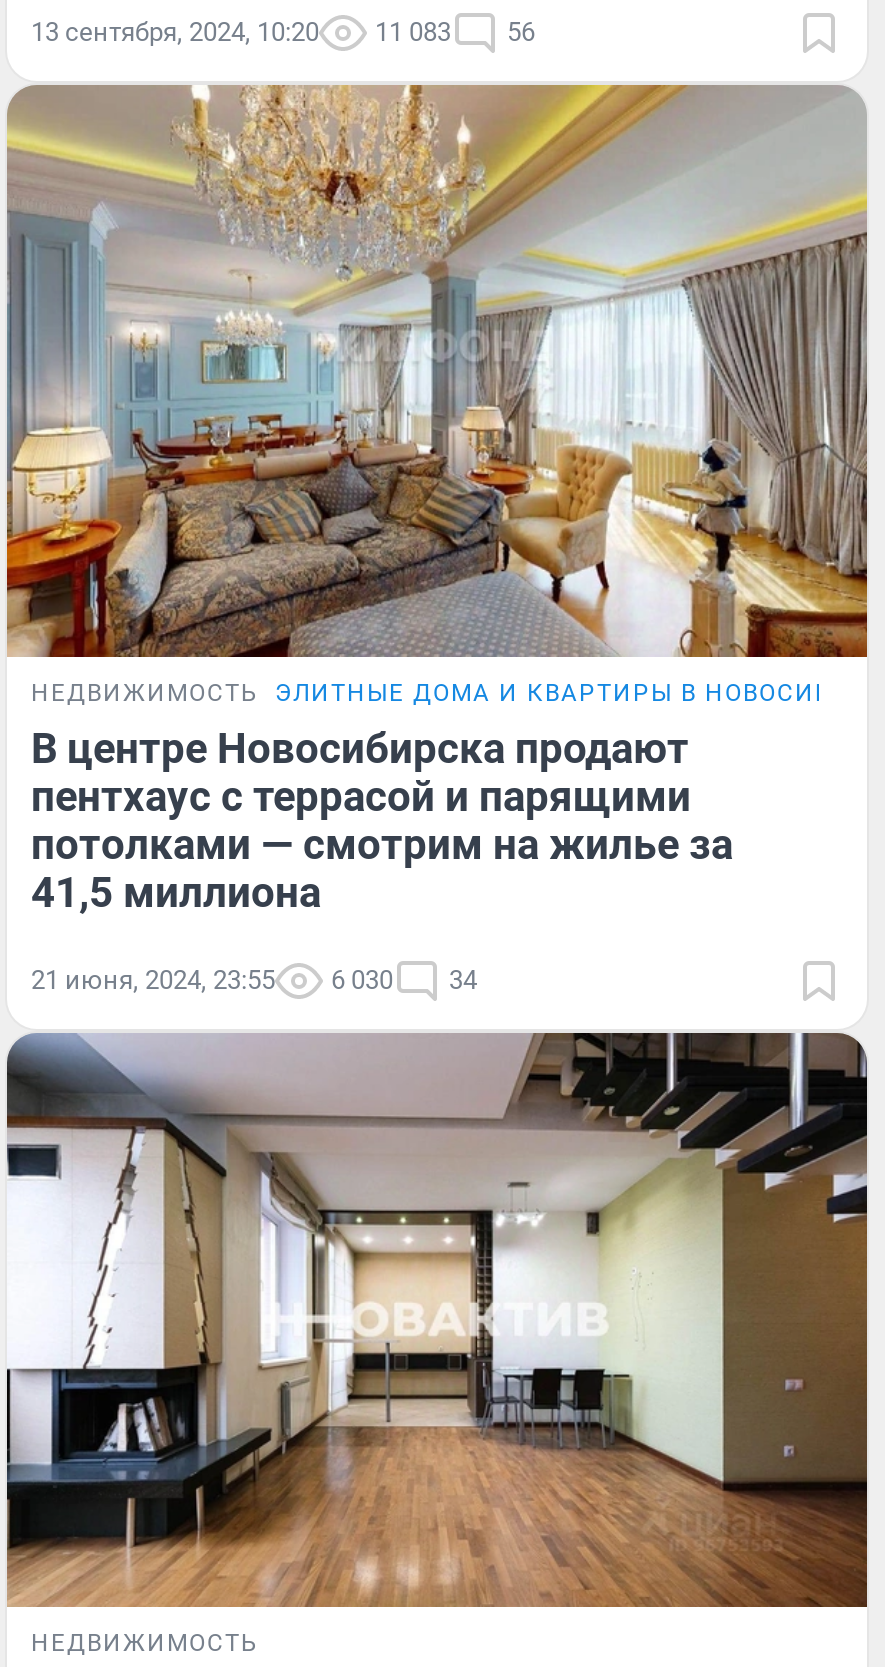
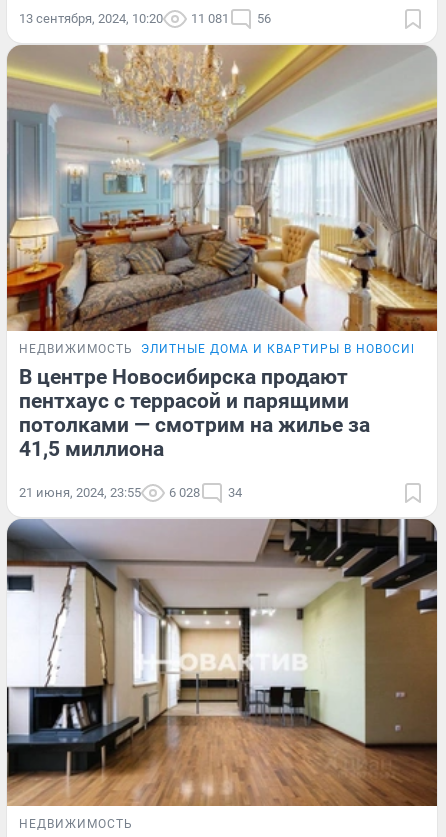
- 13 сентября, 2024, 10:20 11 083 56
+ 13 сентября, 2024, 10:20 11 081 56

- 21 июня, 2024, 23:55 6 030 34
+ 21 июня, 2024, 23:55 6 028 34
